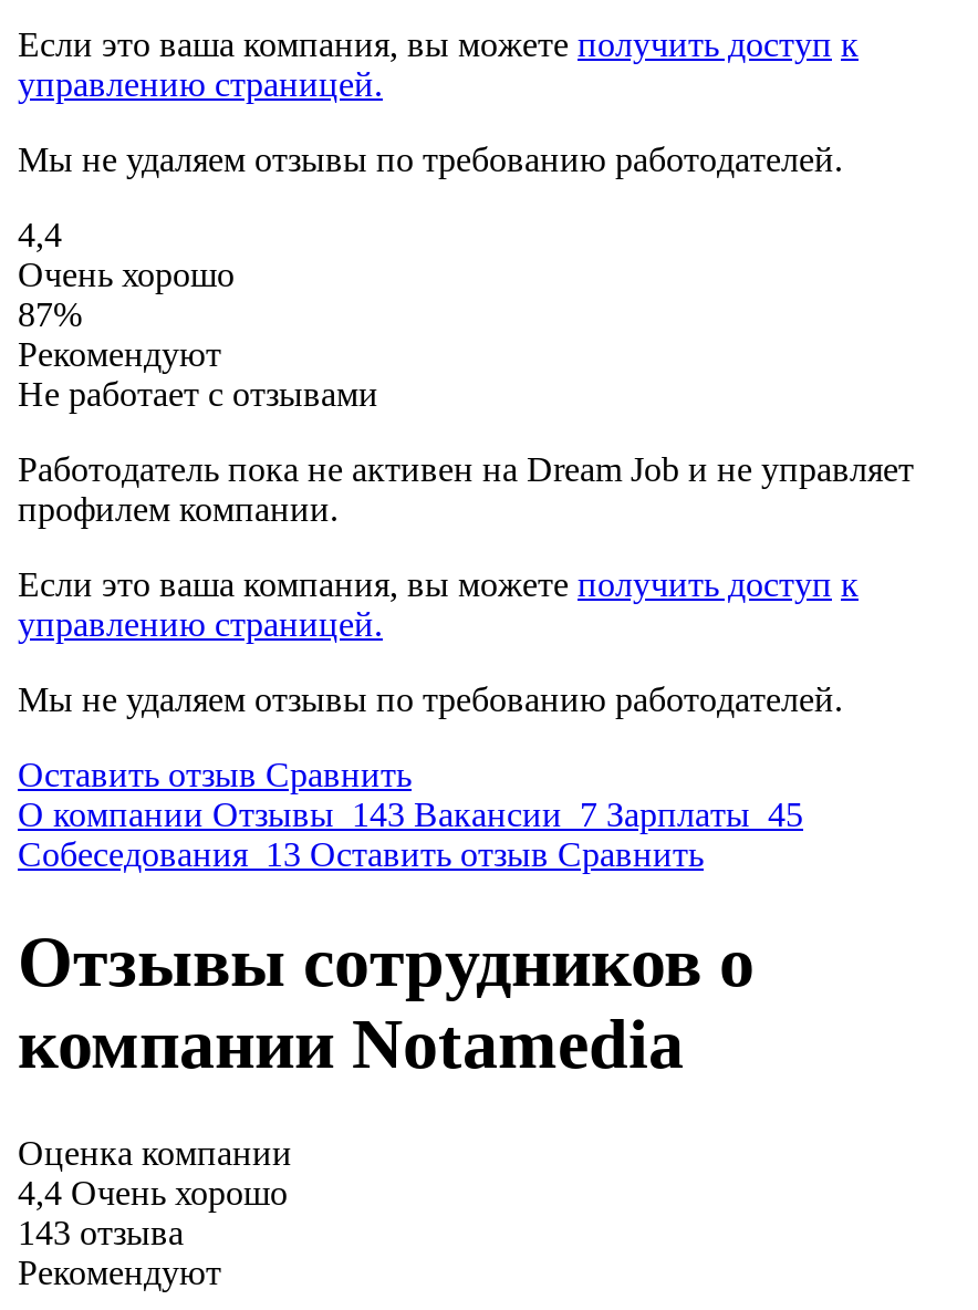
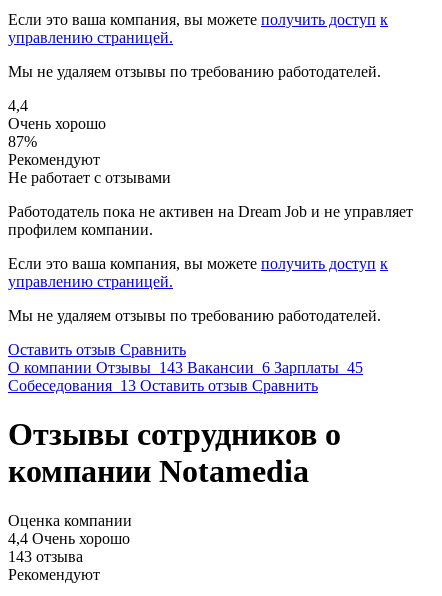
- О компании Отзывы 143 Вакансии 7 Зарплаты 45
+ О компании Отзывы 143 Вакансии 6 Зарплаты 45
